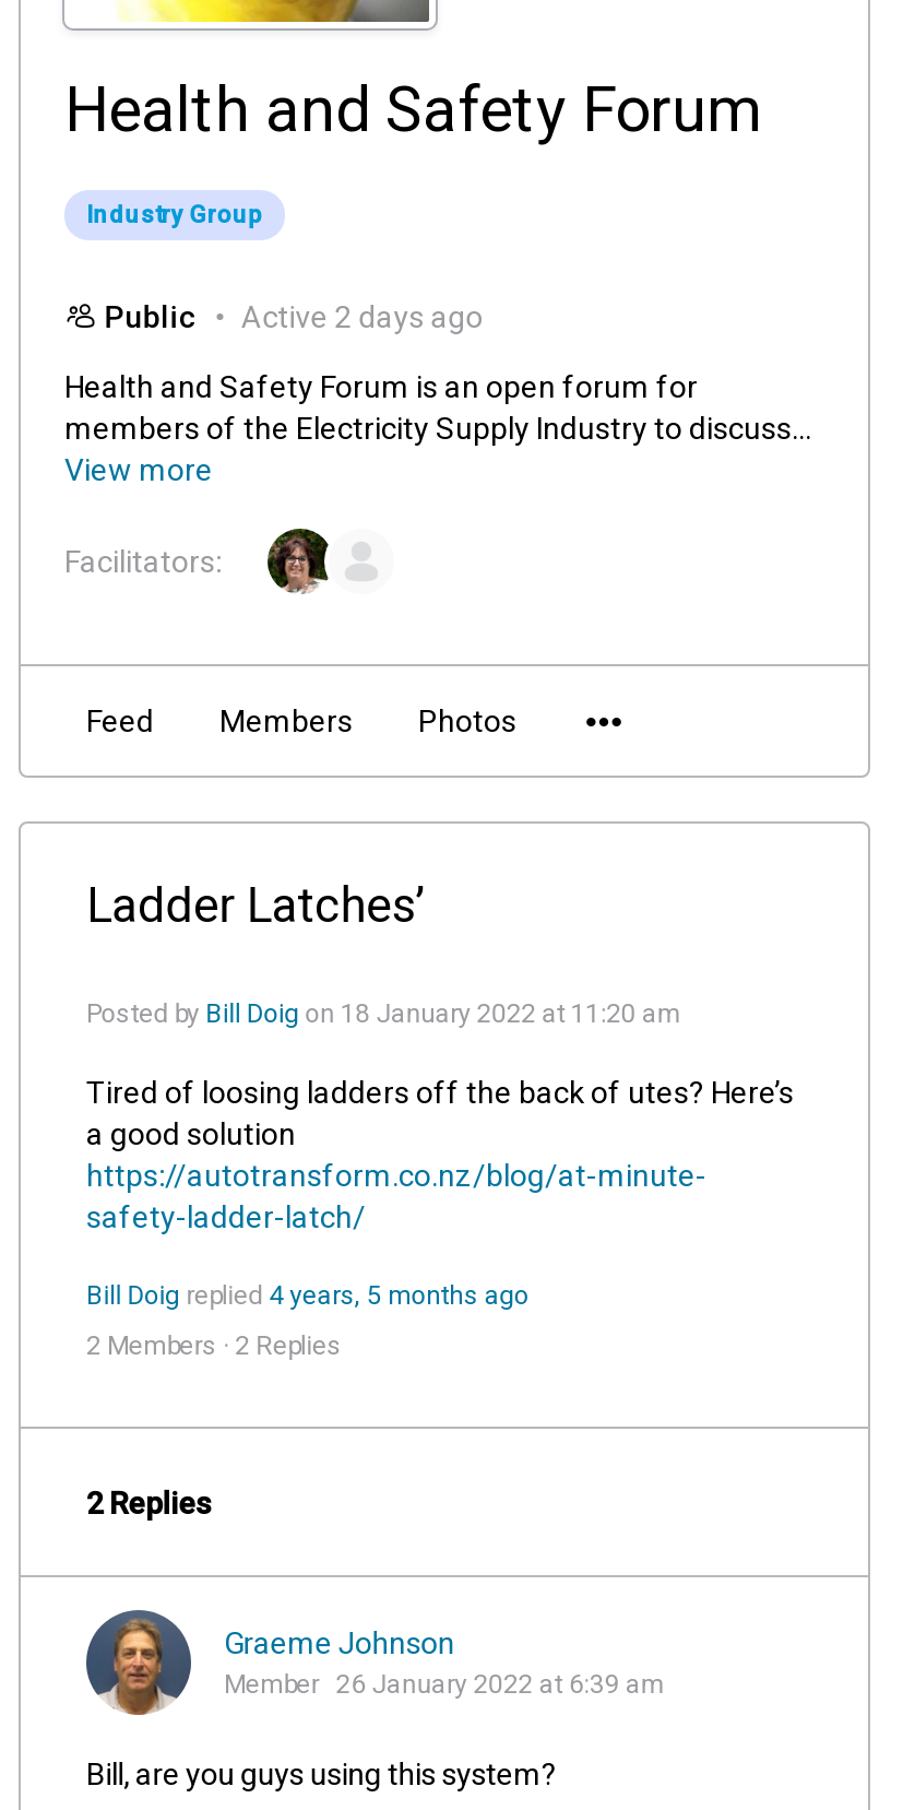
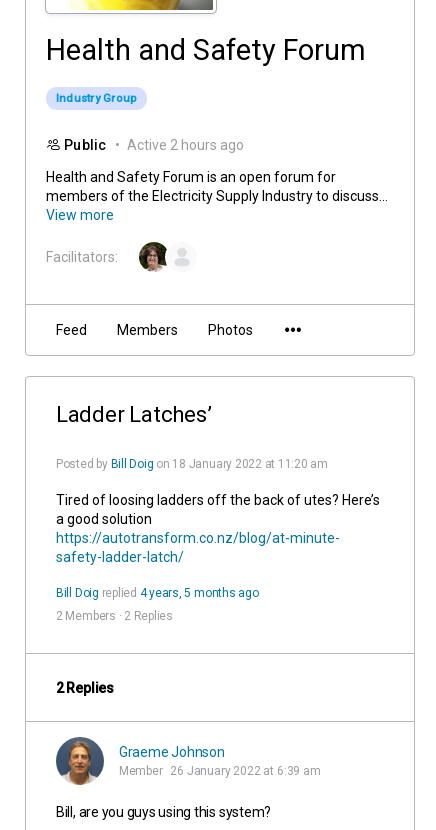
- Active 2 days ago
+ Active 2 hours ago
